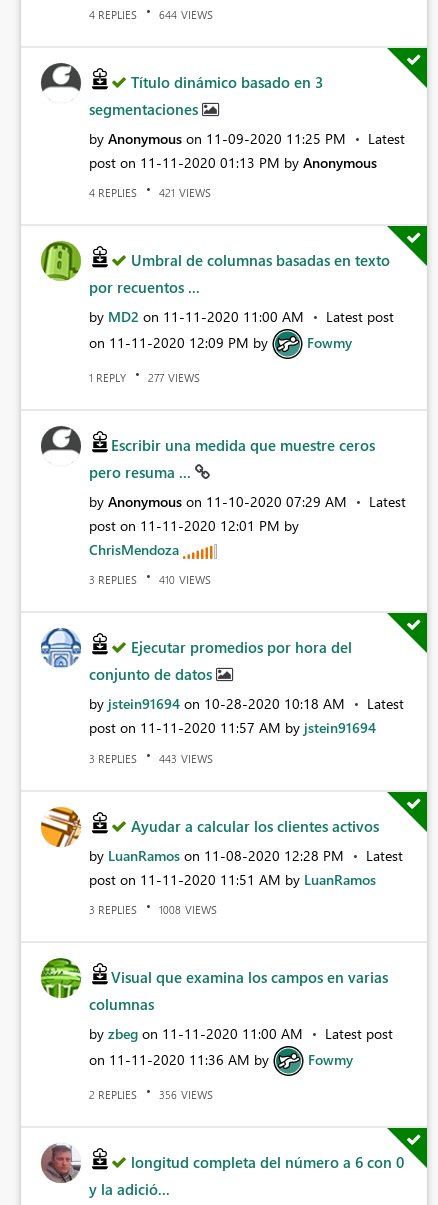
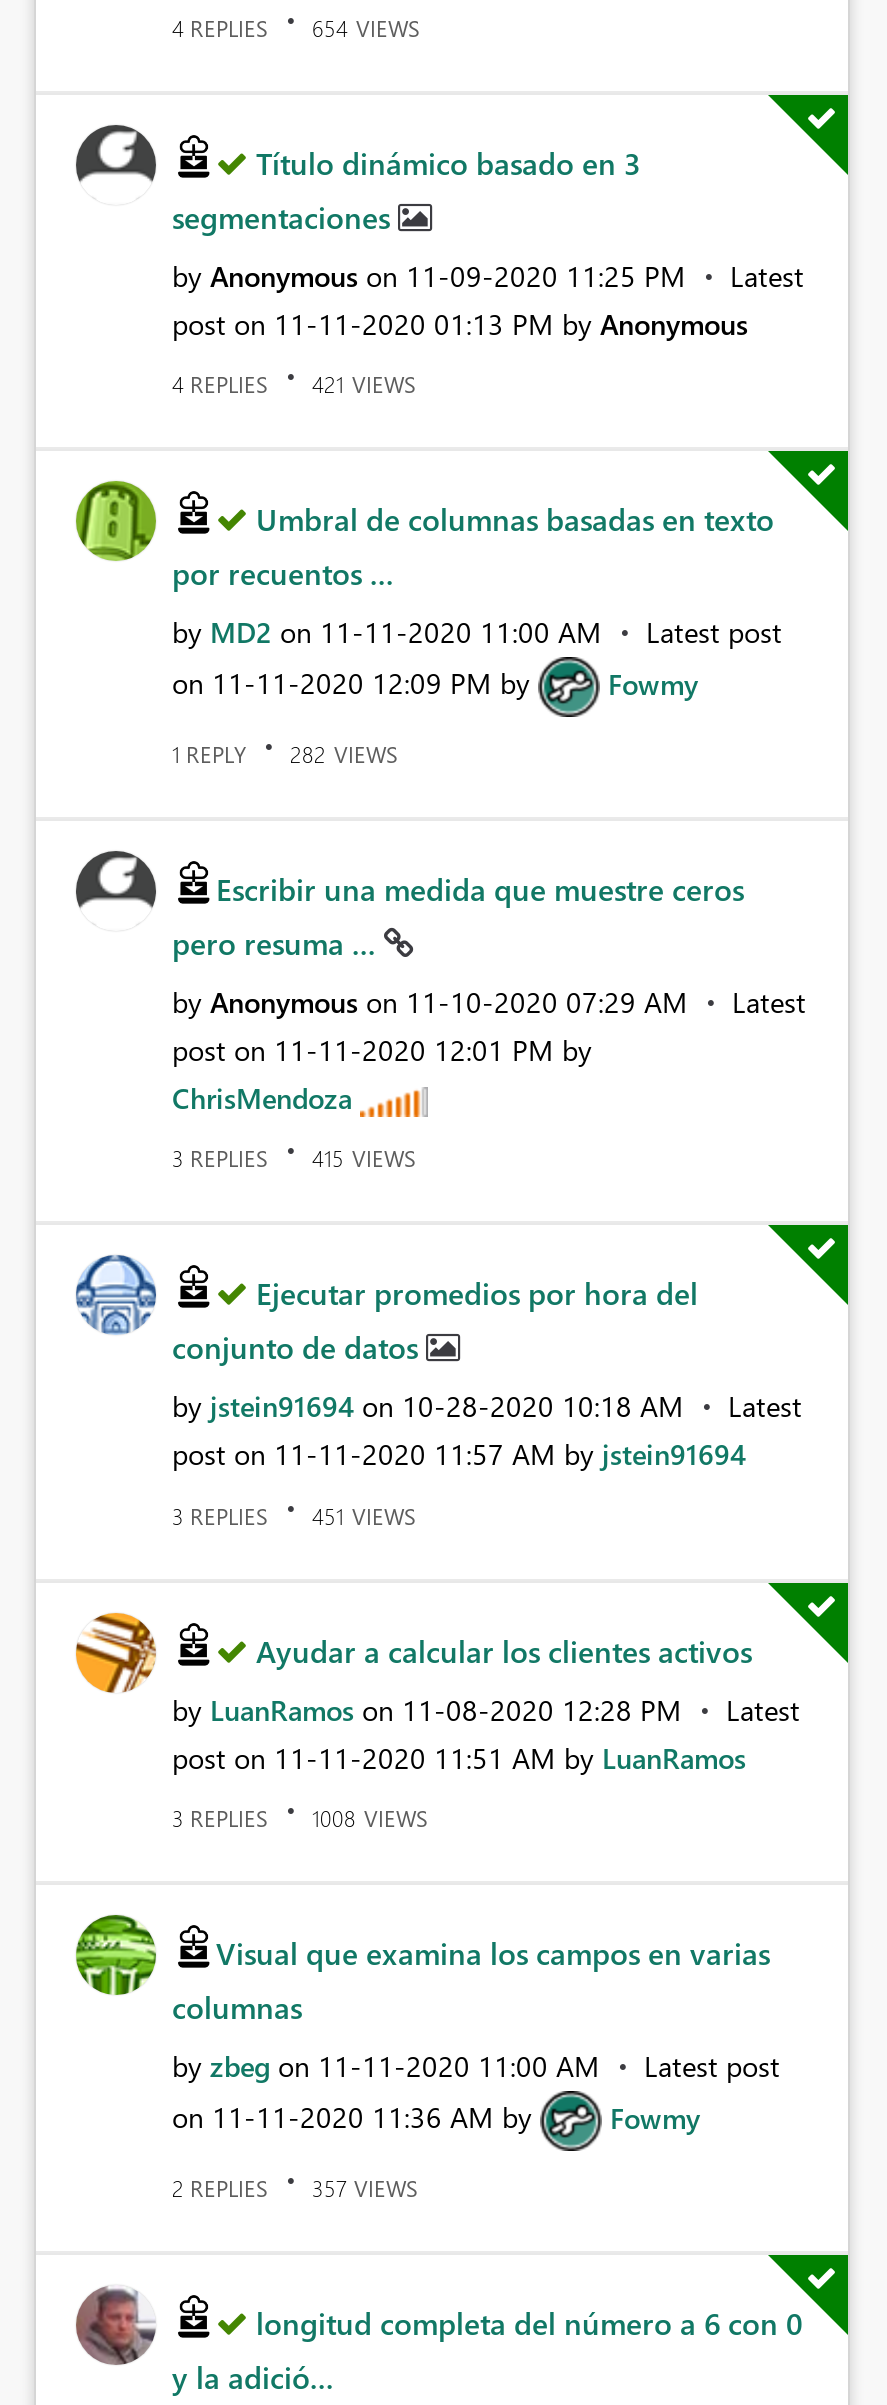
- 4 REPLIES 644 VIEWS
+ 4 REPLIES 654 VIEWS

- 1 REPLY 277 VIEWS
+ 1 REPLY 282 VIEWS

- 3 REPLIES 410 VIEWS
+ 3 REPLIES 415 VIEWS

- 3 REPLIES 443 VIEWS
+ 3 REPLIES 451 VIEWS

- 2 REPLIES 356 VIEWS
+ 2 REPLIES 357 VIEWS
